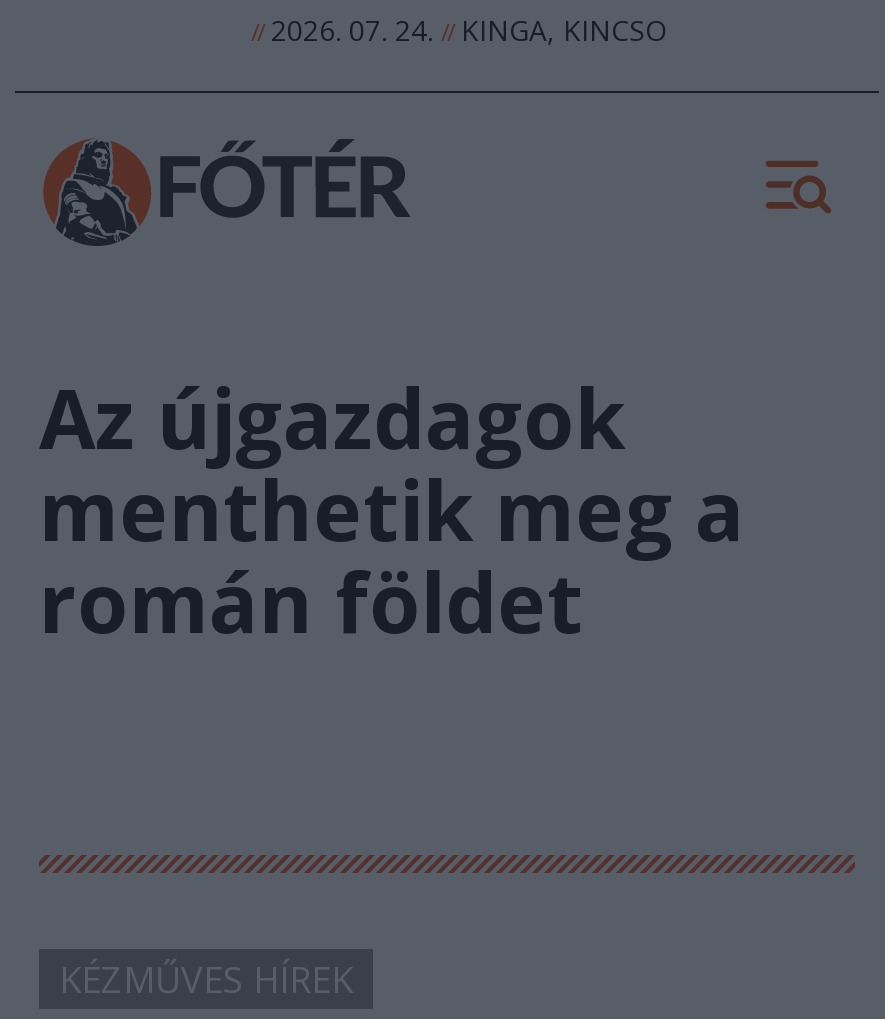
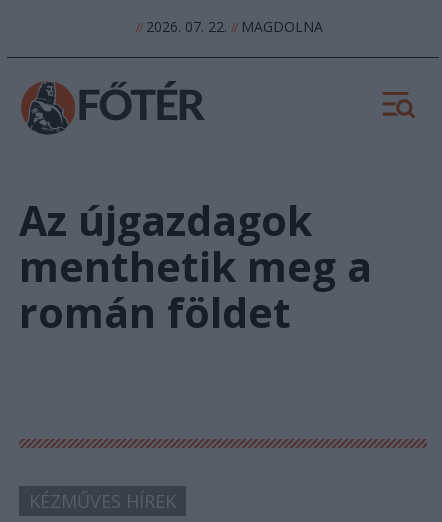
- // 2026. 07. 24. // KINGA, KINCSO
+ // 2026. 07. 22. // MAGDOLNA
